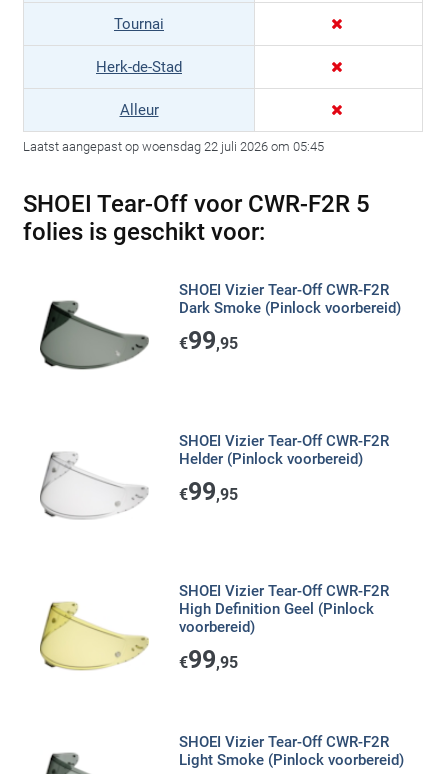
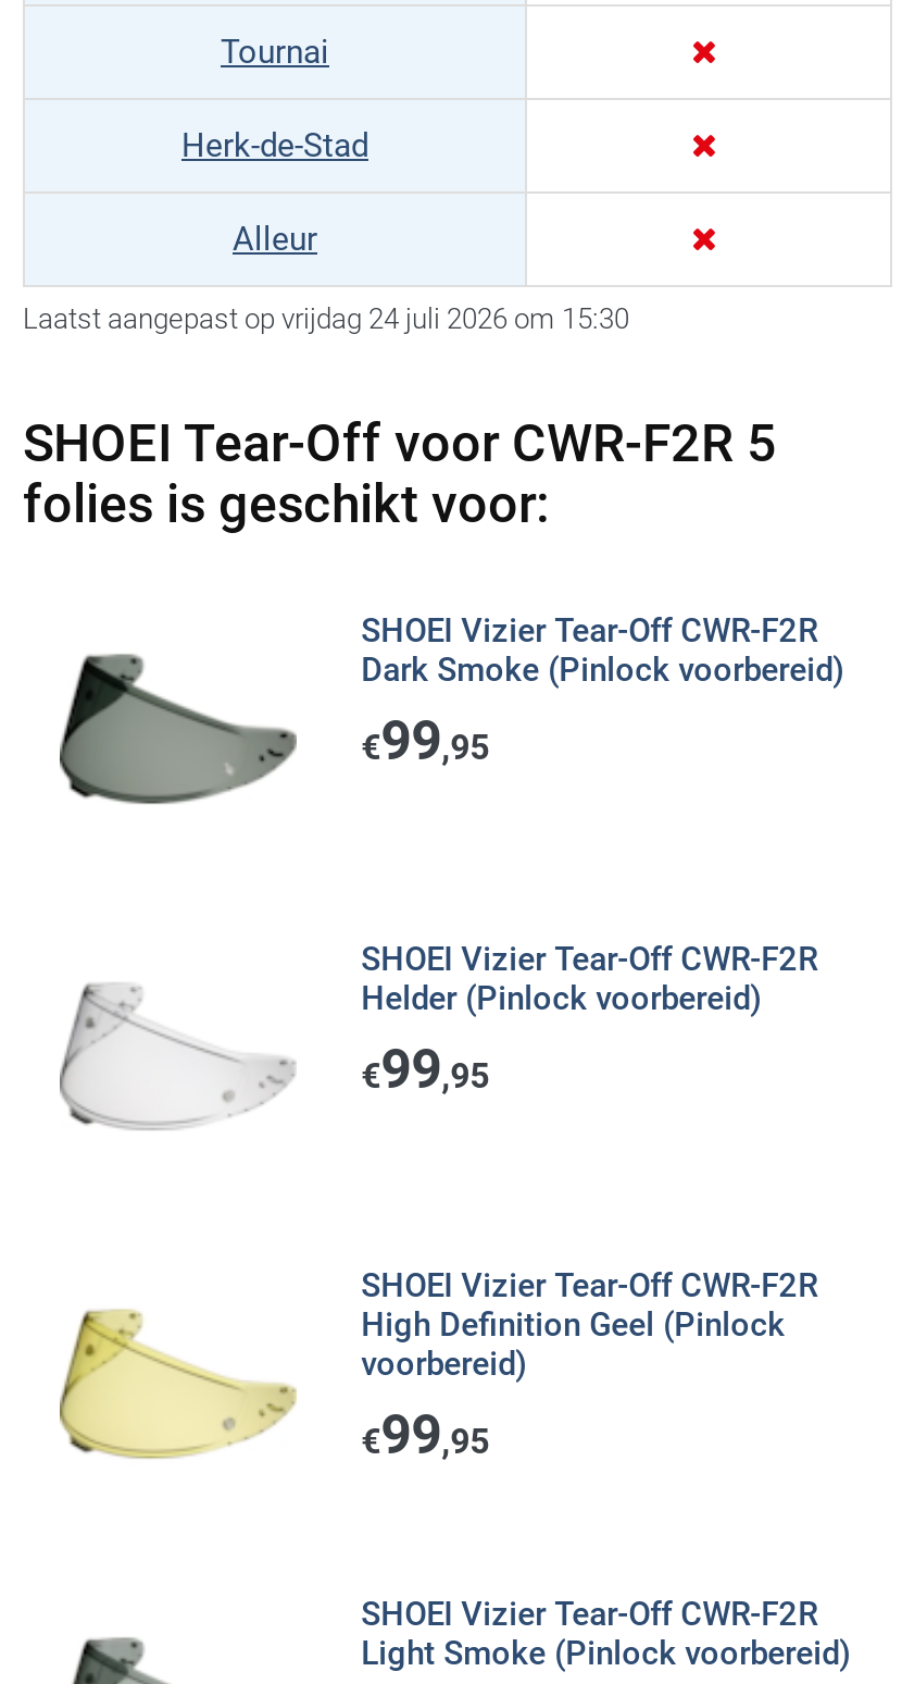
- Laatst aangepast op woensdag 22 juli 2026 om 05:45
+ Laatst aangepast op vrijdag 24 juli 2026 om 15:30
